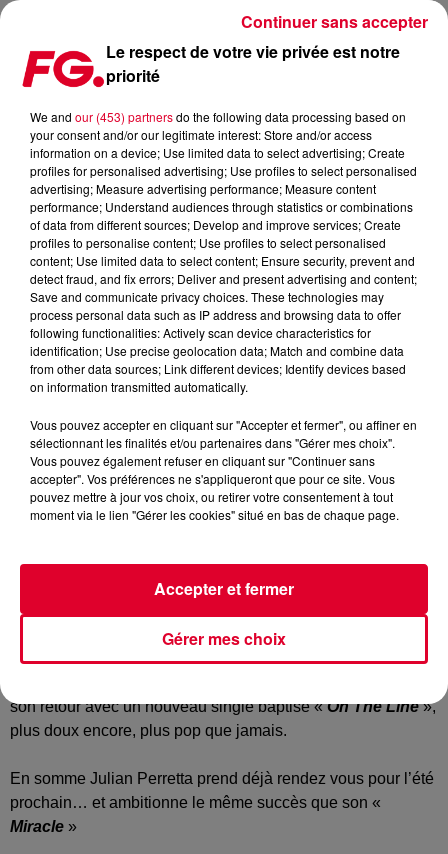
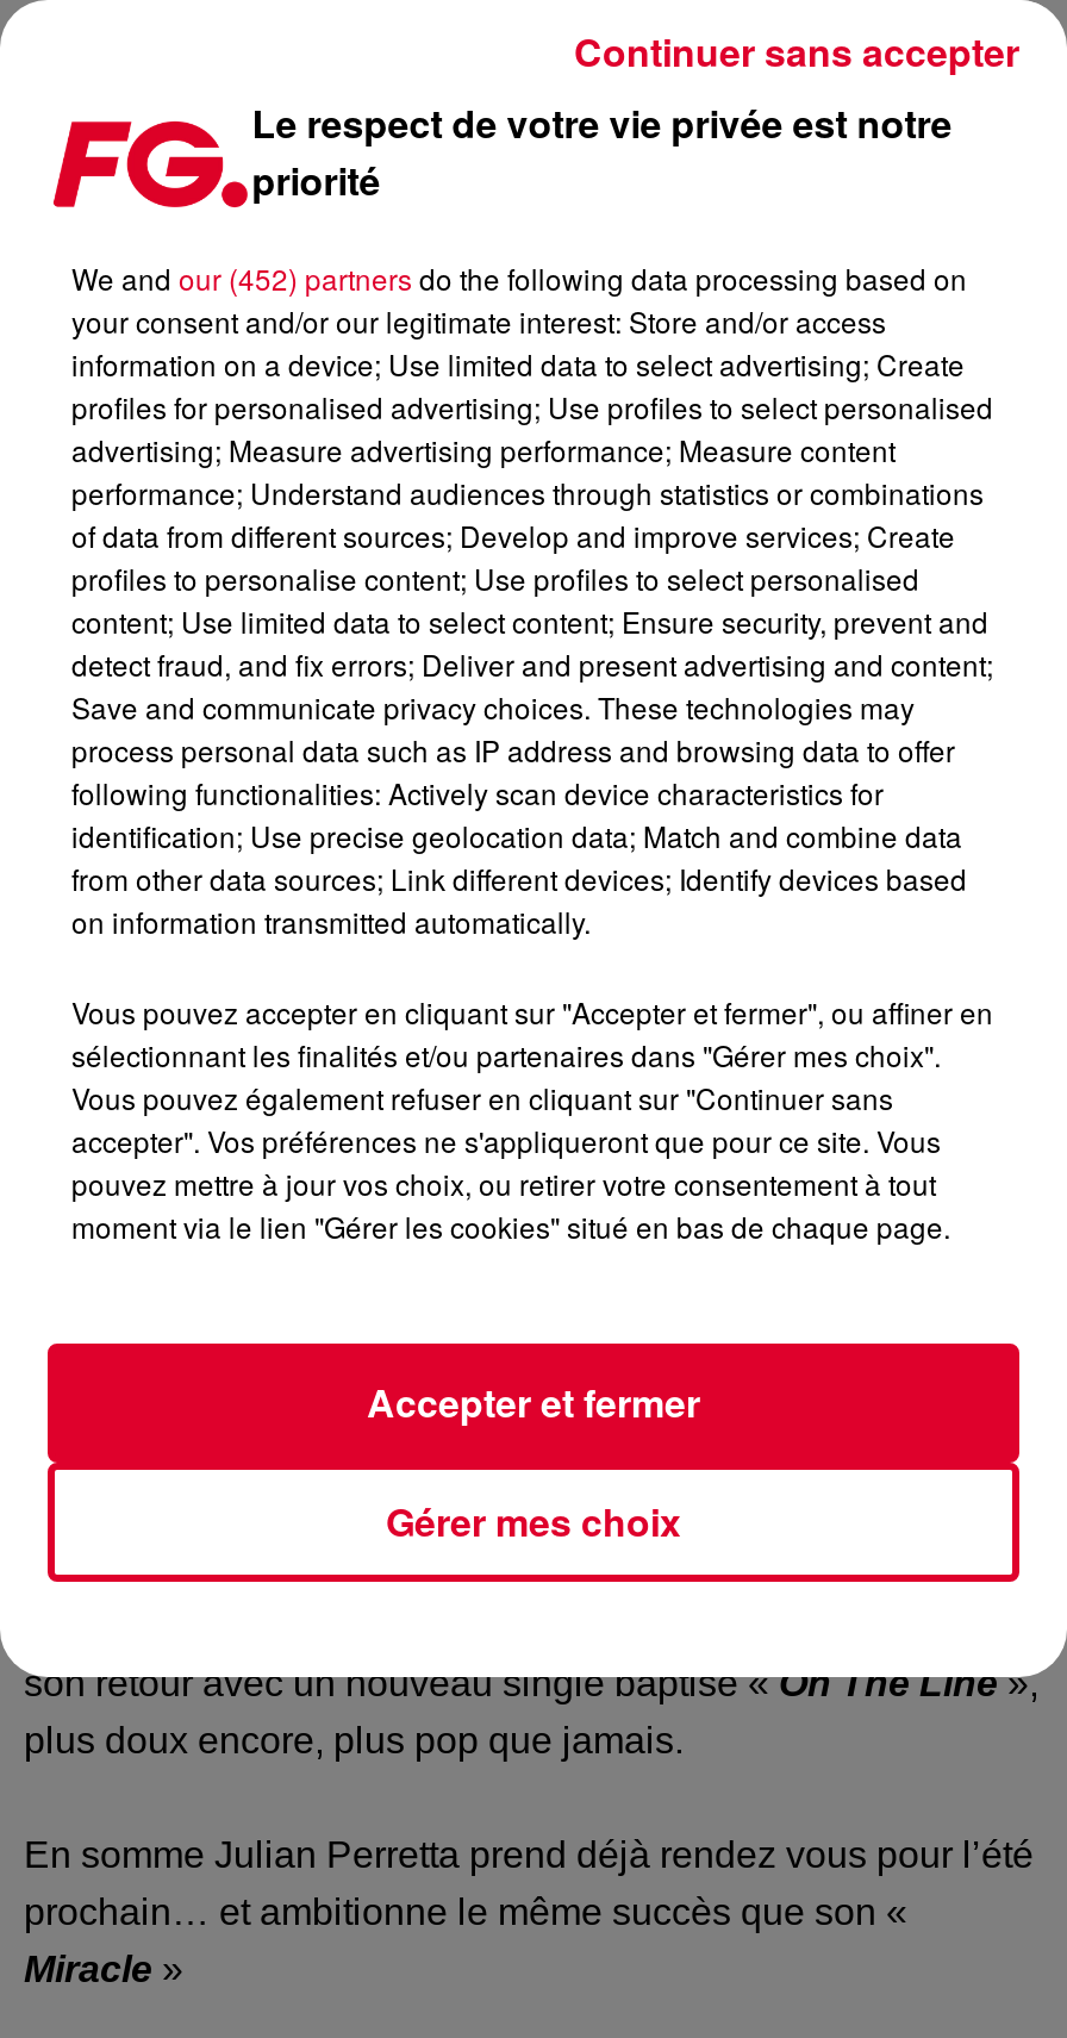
- We and our (453) partners do the following data processing based on
+ We and our (452) partners do the following data processing based on
